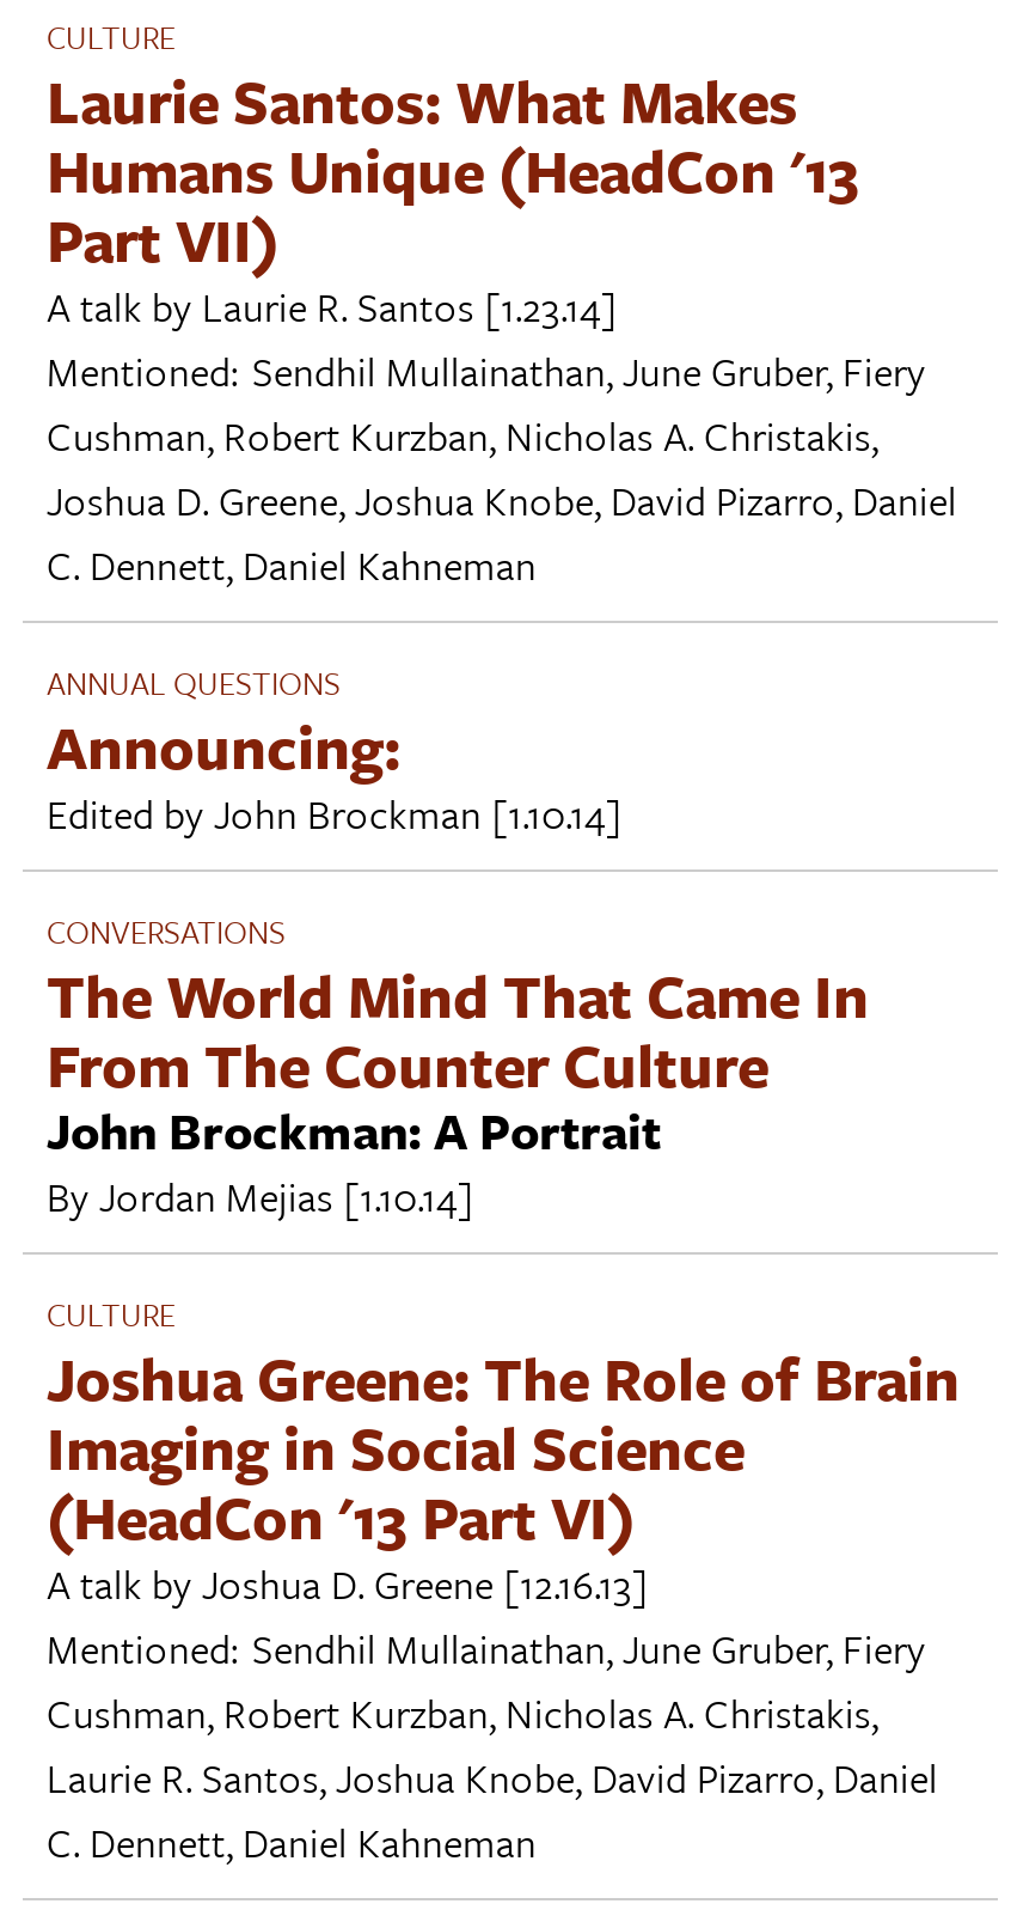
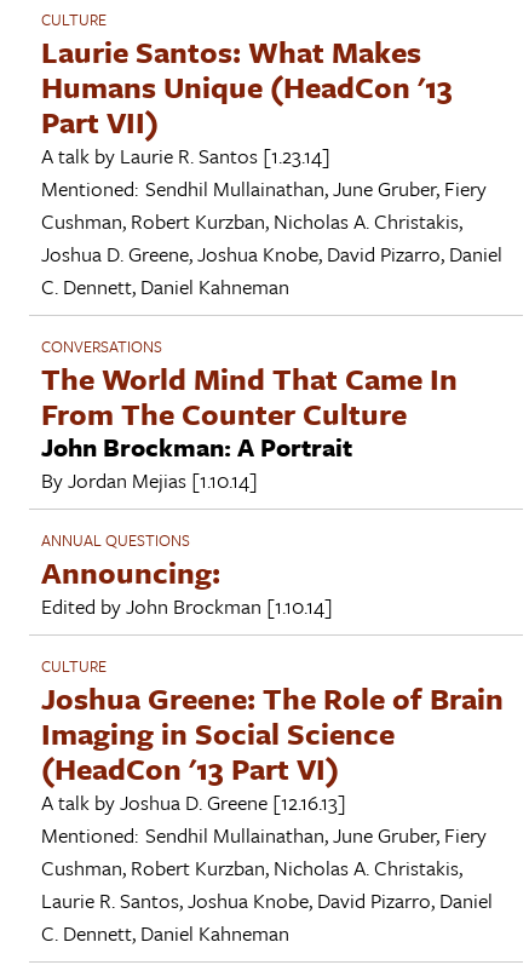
moved down: ANNUAL QUESTIONS | Announcing: | Edited by John Brockman [1.10.14]

moved up: CONVERSATIONS | The World Mind That Came In | From The Counter Culture | John Brockman: A Portrait | By Jordan Mejias [1.10.14]
